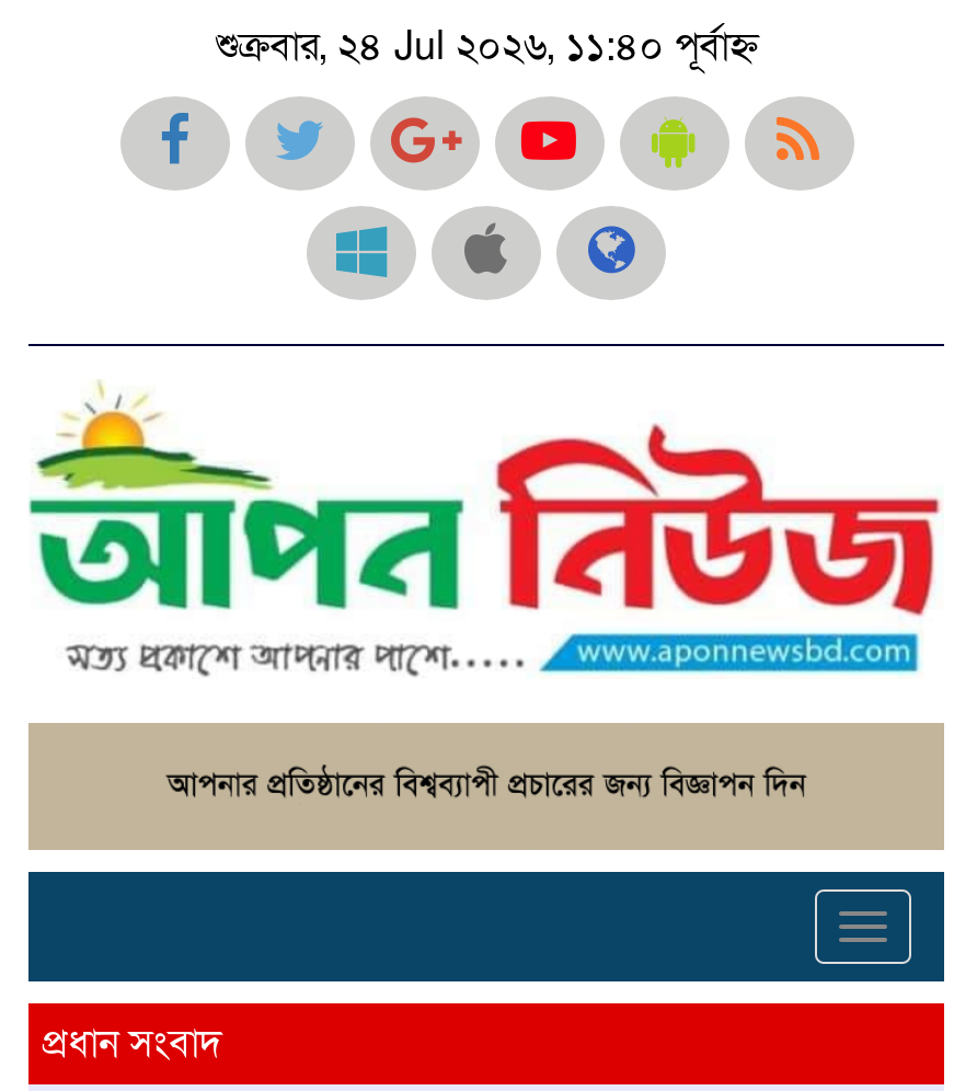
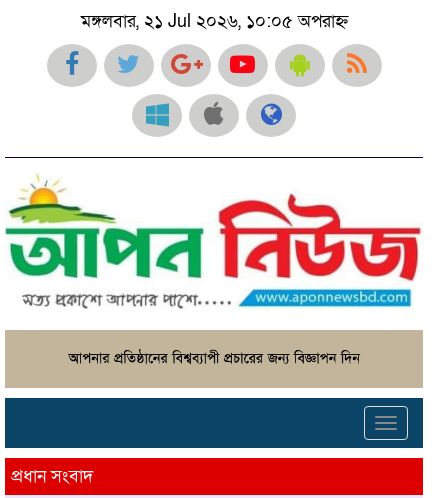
- শুক্রবার, ২৪ Jul ২০২৬, ১১:৪০ পূর্বাহ্ন
+ মঙ্গলবার, ২১ Jul ২০২৬, ১০:০৫ অপরাহ্ন
